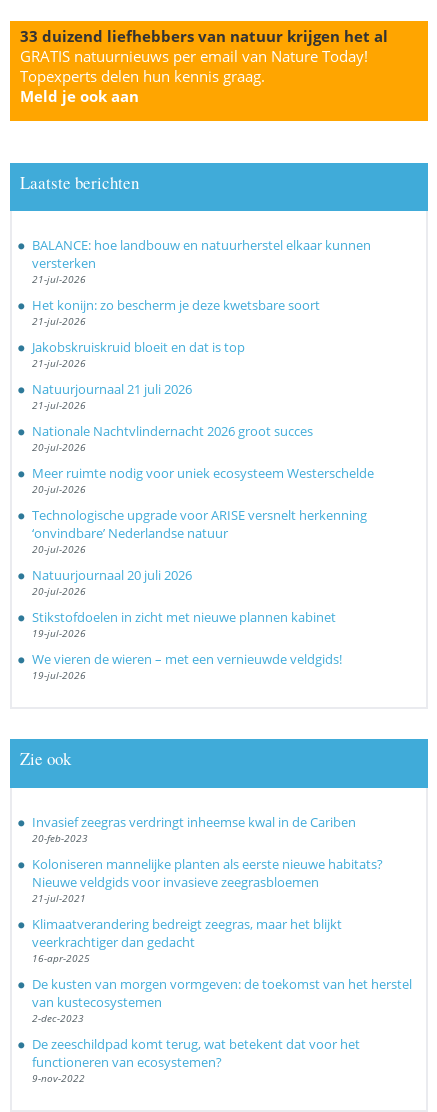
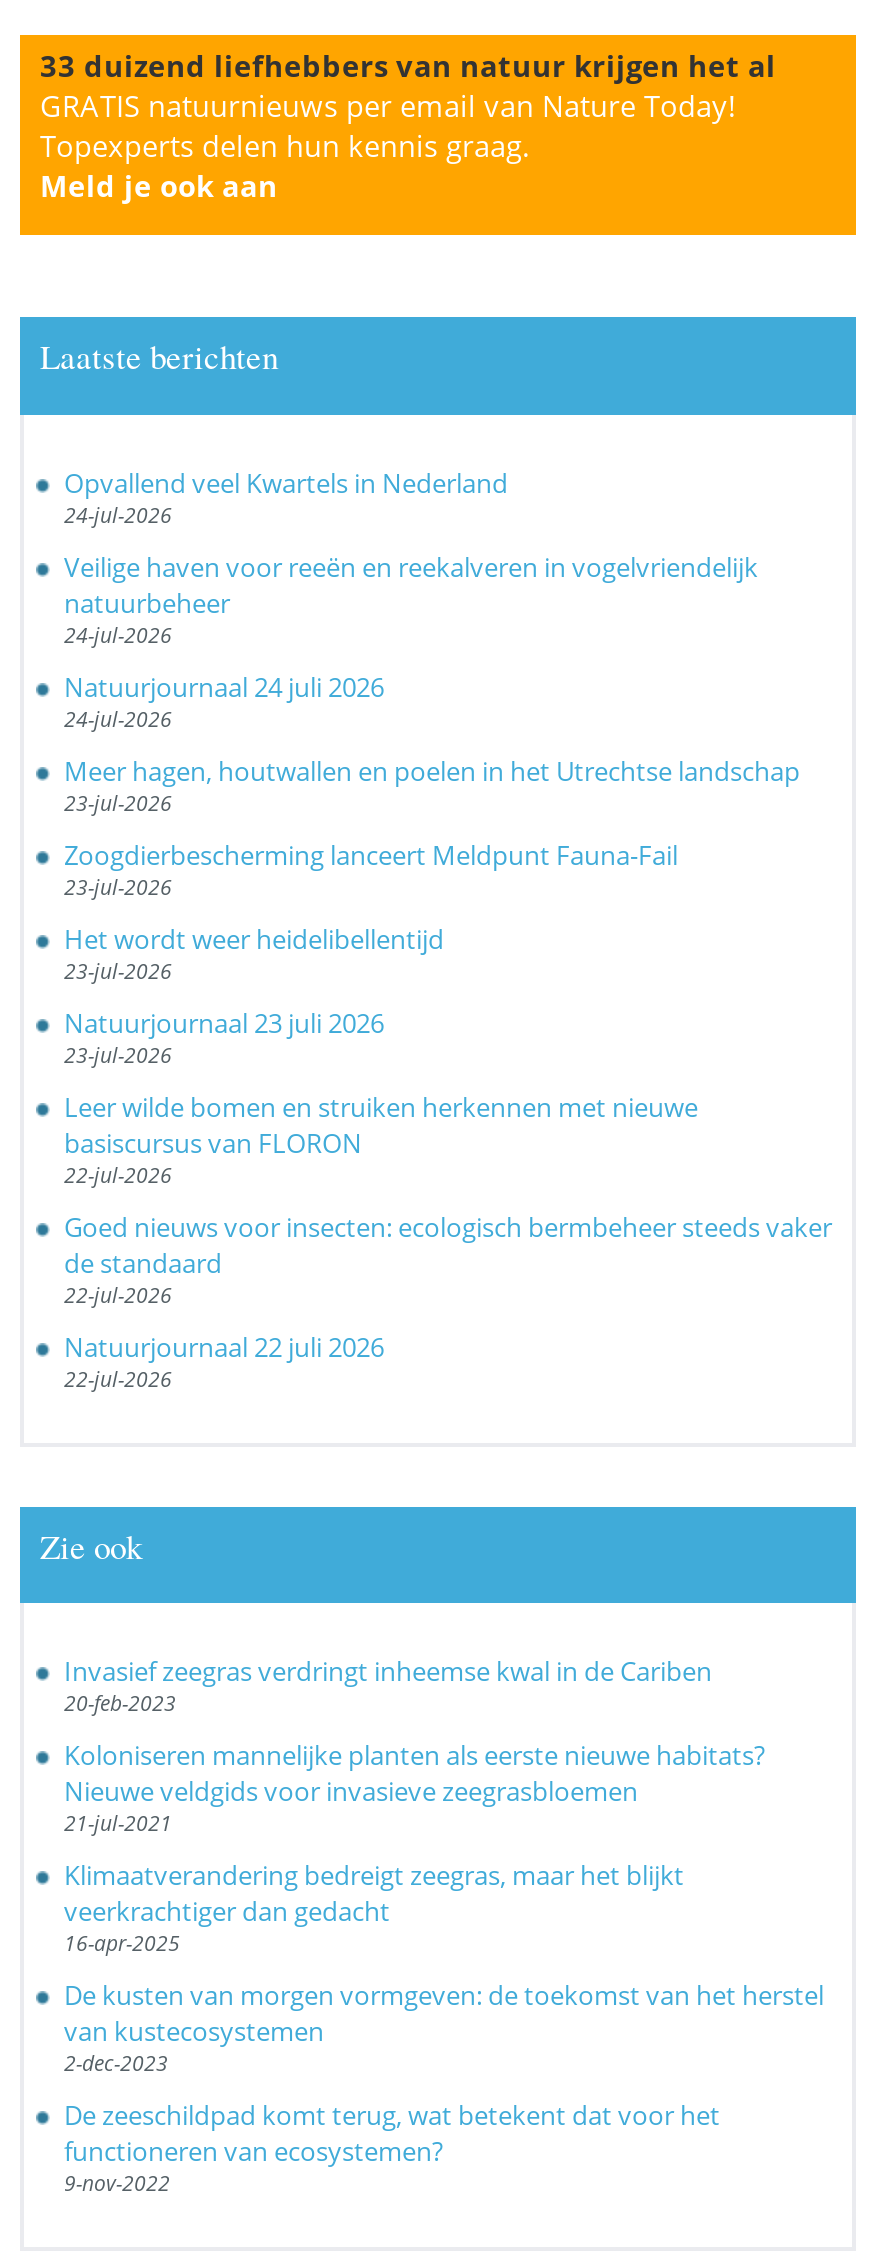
- BALANCE: hoe landbouw en natuurherstel elkaar kunnen
- versterken
- 21-jul-2026
+ Opvallend veel Kwartels in Nederland
+ 24-jul-2026

- Het konijn: zo bescherm je deze kwetsbare soort
- 21-jul-2026
+ Veilige haven voor reeën en reekalveren in vogelvriendelijk
+ natuurbeheer
+ 24-jul-2026

- Jakobskruiskruid bloeit en dat is top
- 21-jul-2026
+ Natuurjournaal 24 juli 2026
+ 24-jul-2026

- Natuurjournaal 21 juli 2026
- 21-jul-2026
+ Meer hagen, houtwallen en poelen in het Utrechtse landschap
+ 23-jul-2026

- Nationale Nachtvlindernacht 2026 groot succes
- 20-jul-2026
+ Zoogdierbescherming lanceert Meldpunt Fauna-Fail
+ 23-jul-2026

- Meer ruimte nodig voor uniek ecosysteem Westerschelde
- 20-jul-2026
+ Het wordt weer heidelibellentijd
+ 23-jul-2026

- Technologische upgrade voor ARISE versnelt herkenning
- ‘onvindbare’ Nederlandse natuur
- 20-jul-2026
+ Natuurjournaal 23 juli 2026
+ 23-jul-2026

- Natuurjournaal 20 juli 2026
- 20-jul-2026
+ Leer wilde bomen en struiken herkennen met nieuwe
+ basiscursus van FLORON
+ 22-jul-2026

- Stikstofdoelen in zicht met nieuwe plannen kabinet
- 19-jul-2026
+ Goed nieuws voor insecten: ecologisch bermbeheer steeds vaker
+ de standaard
+ 22-jul-2026

- We vieren de wieren – met een vernieuwde veldgids!
- 19-jul-2026
+ Natuurjournaal 22 juli 2026
+ 22-jul-2026
